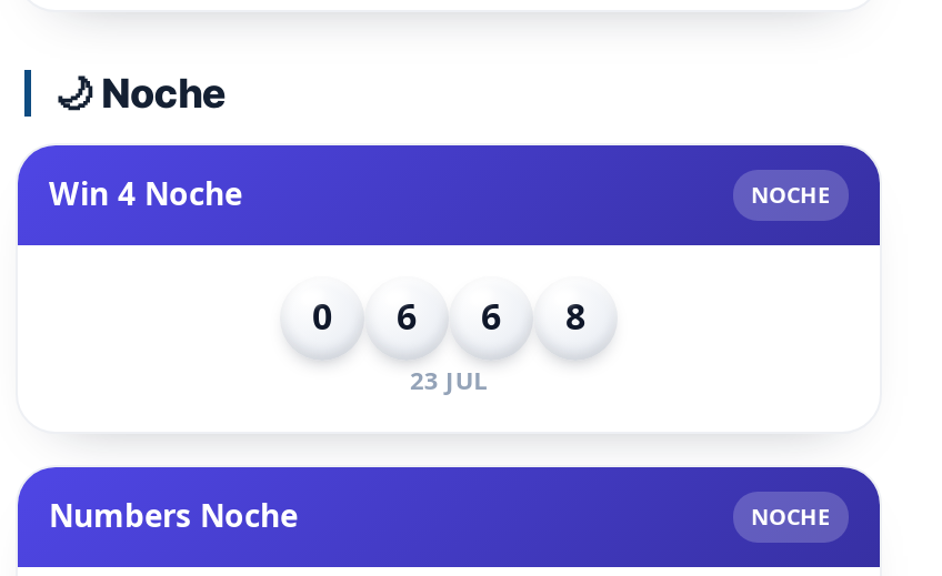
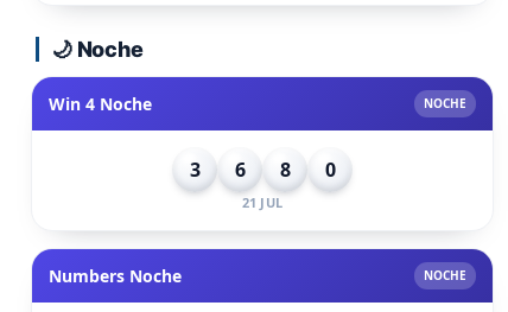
- 0
- 6
+ 3

- 23 JUL
+ 0
+ 21 JUL
